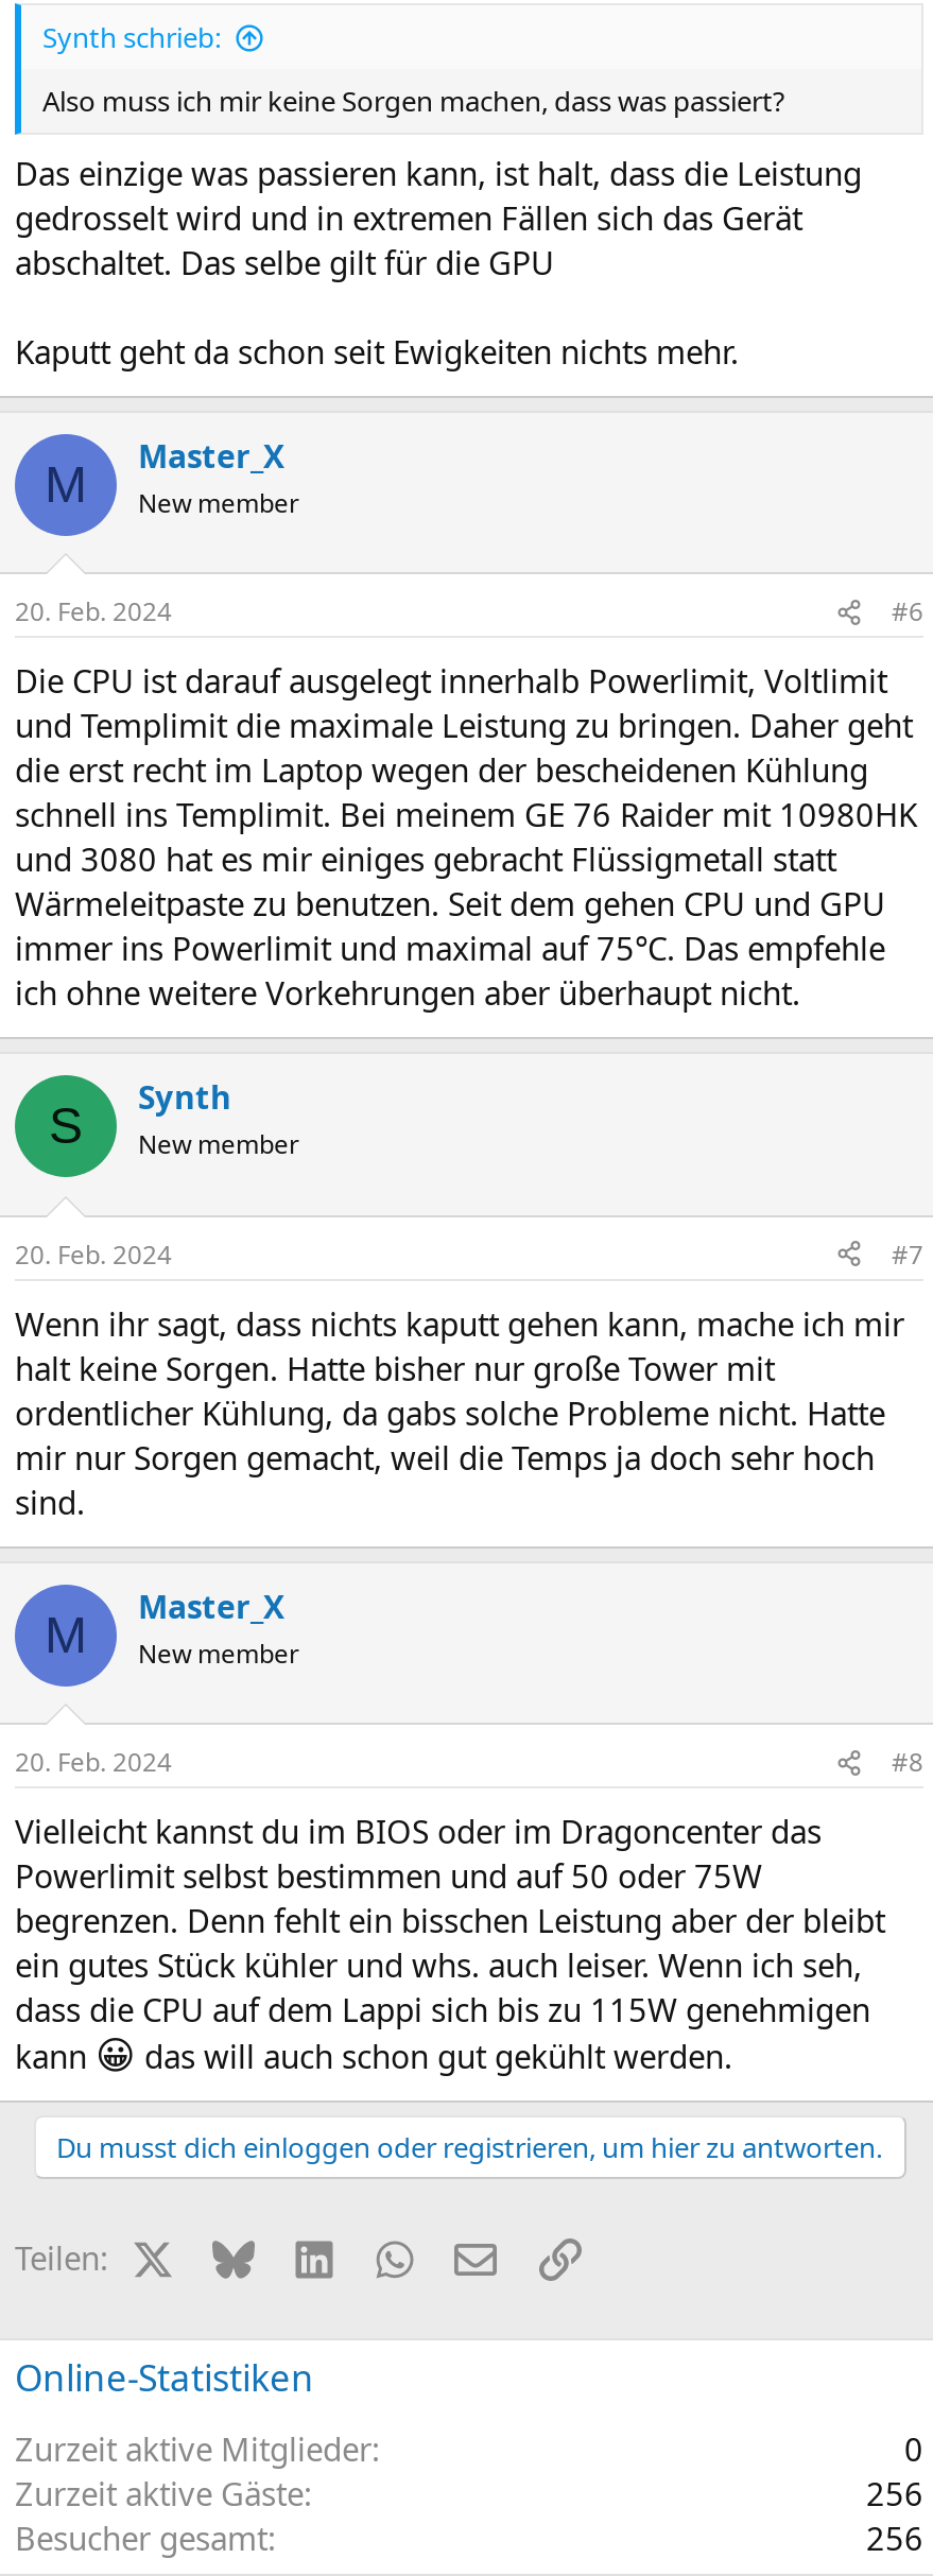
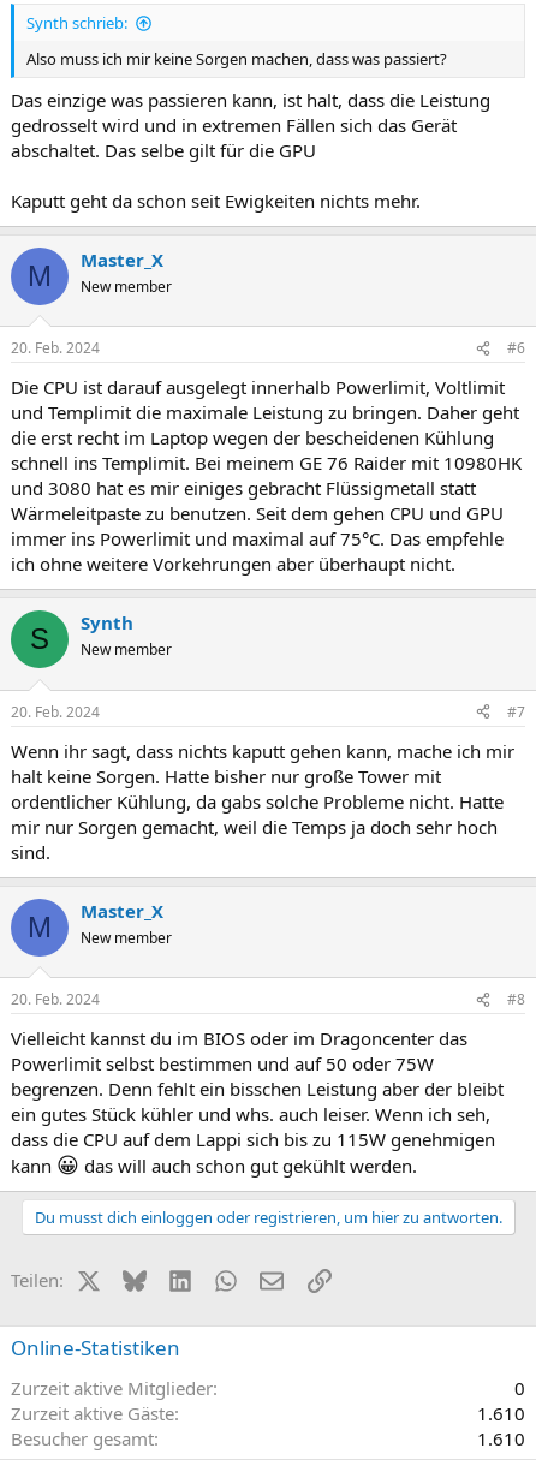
- 256
+ 1.610

- 256
+ 1.610
